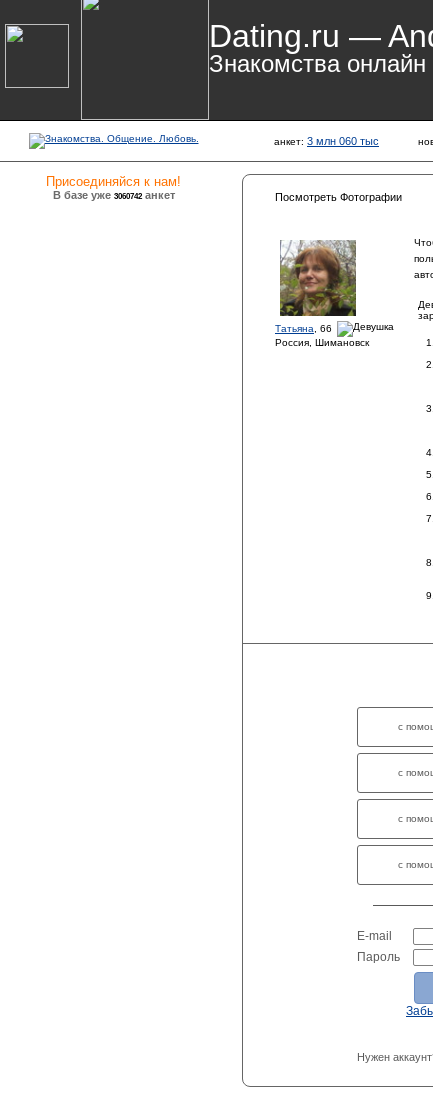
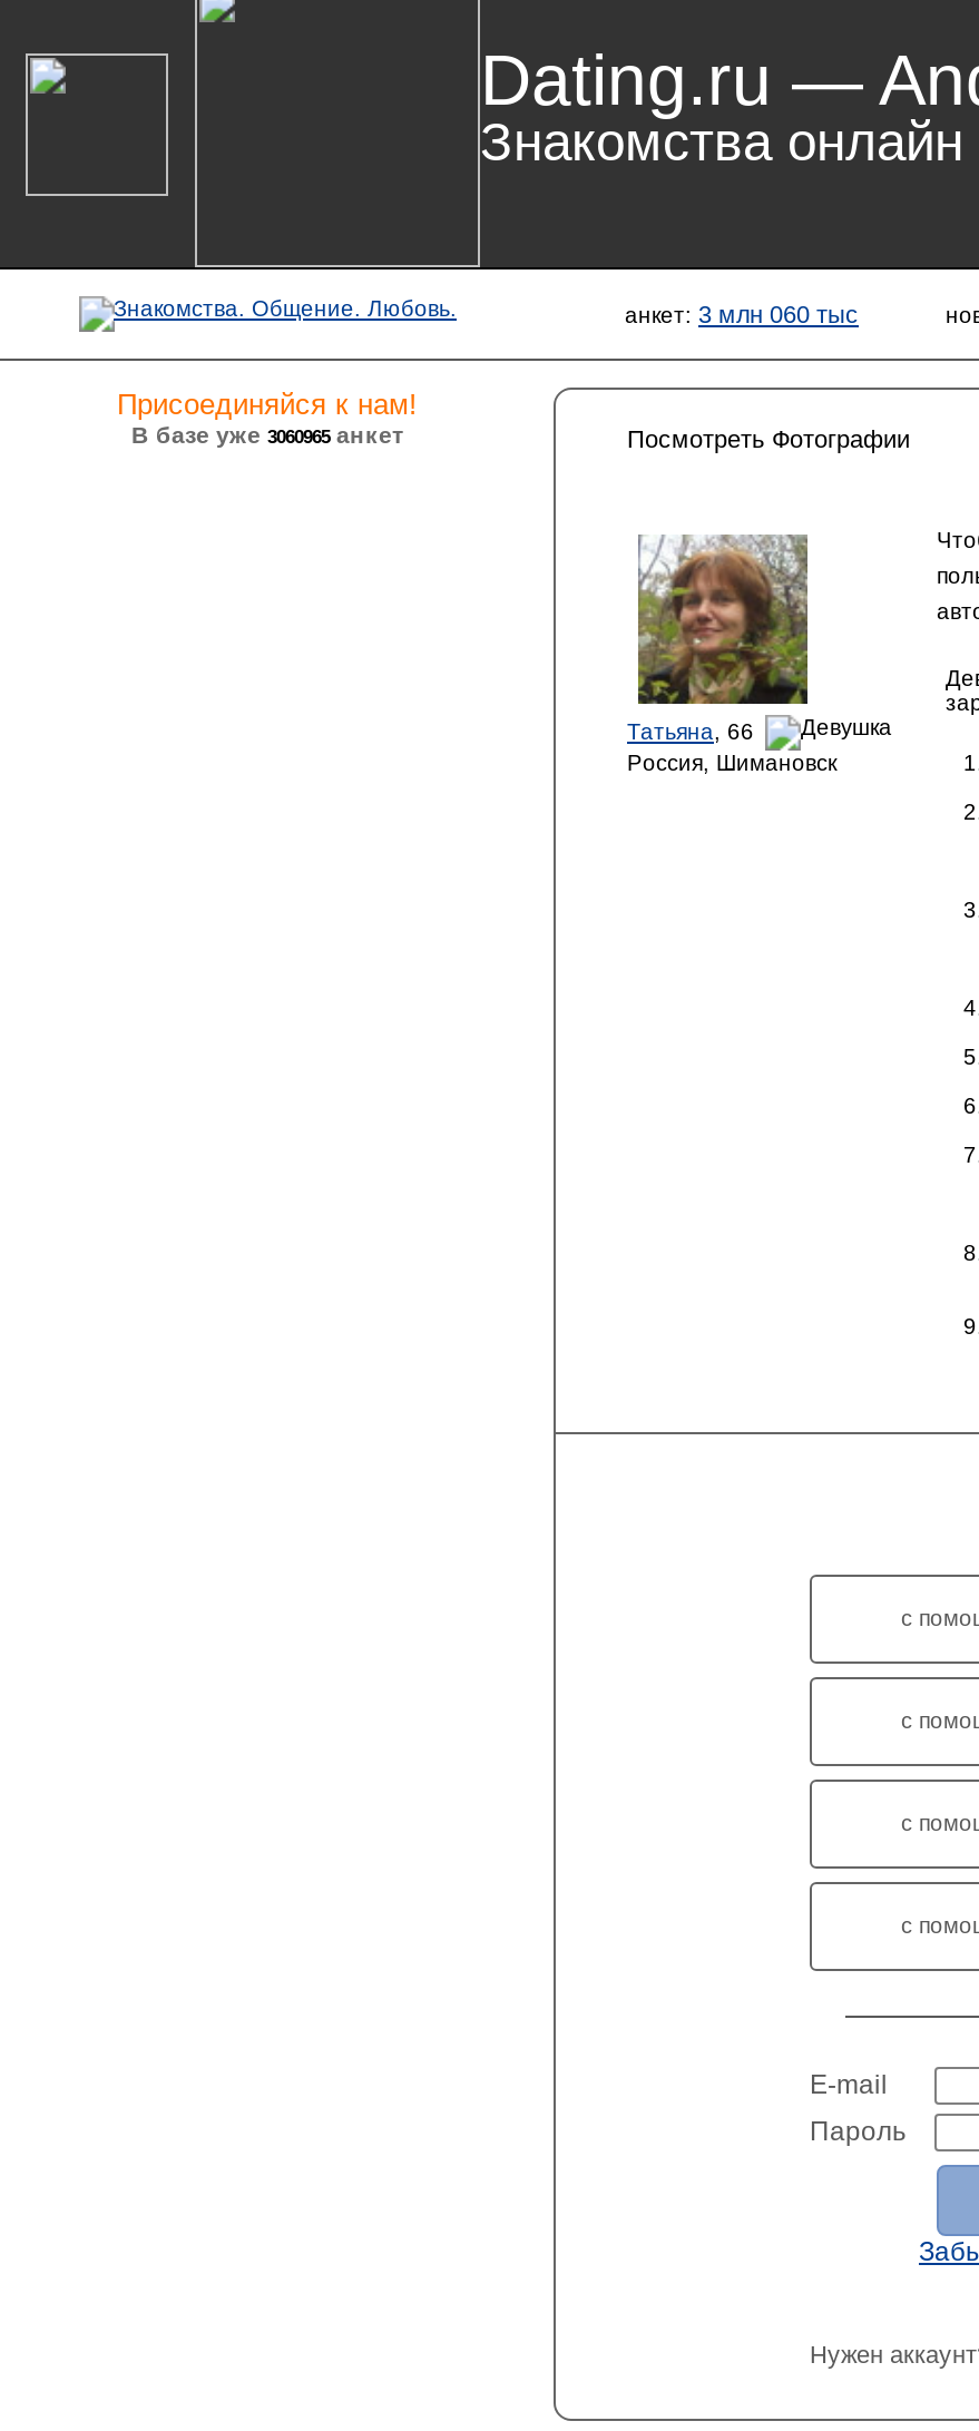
- В базе уже 3060742 анкет
+ В базе уже 3060965 анкет
